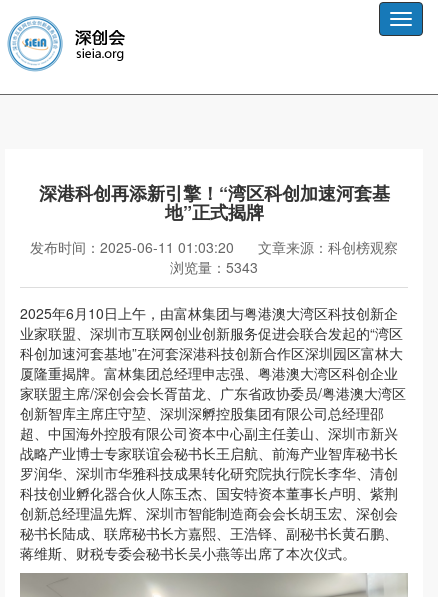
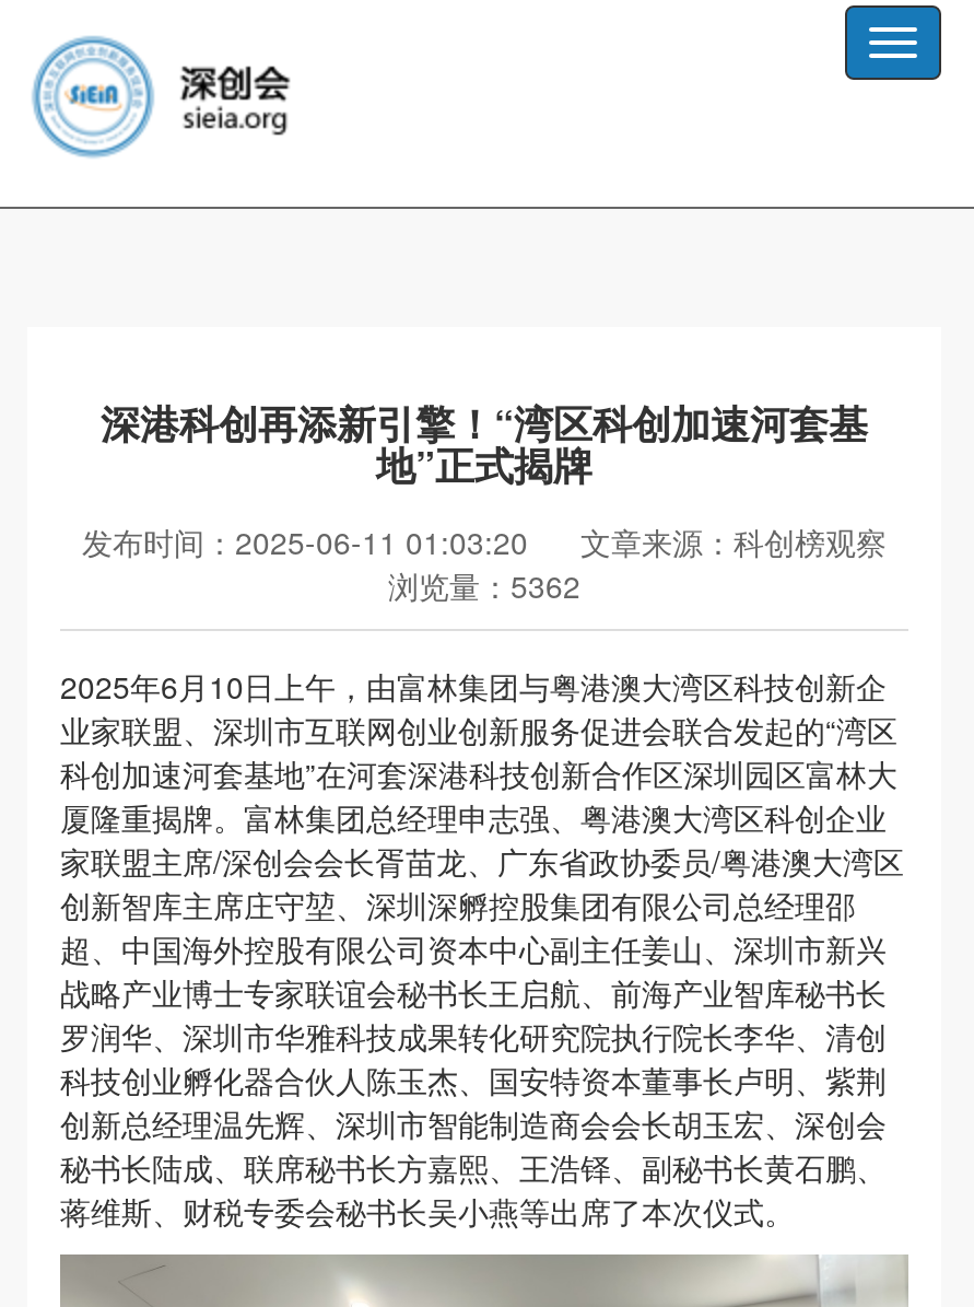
- 浏览量：5343
+ 浏览量：5362
